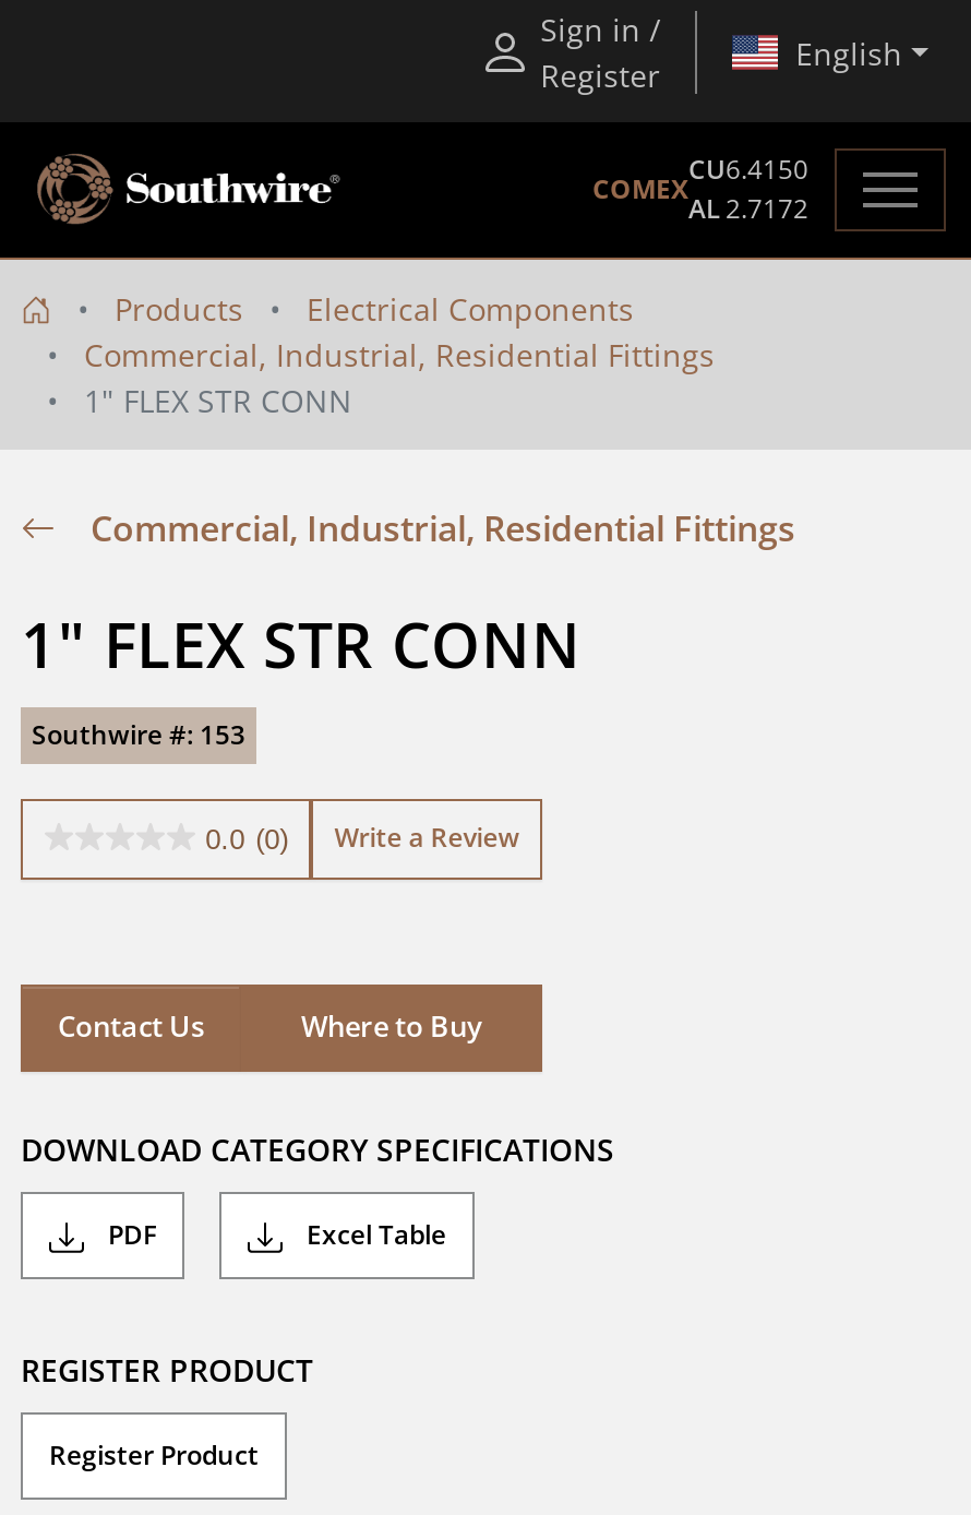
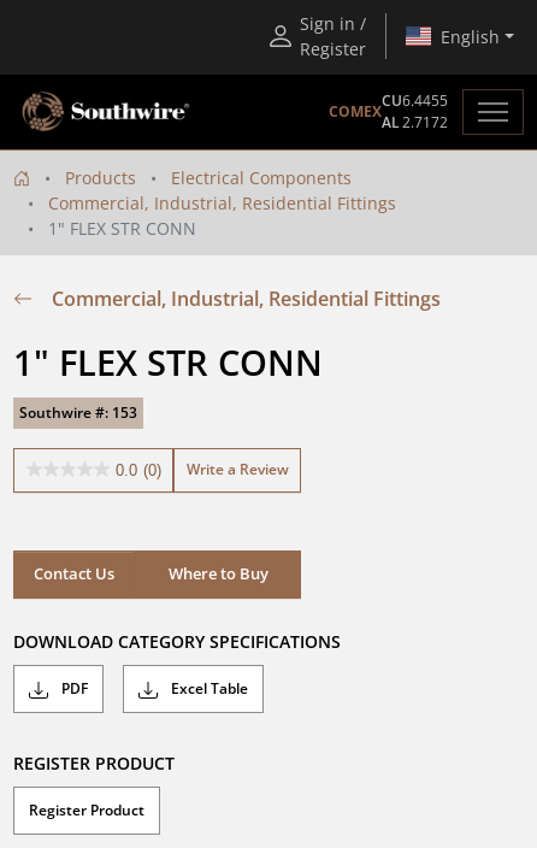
- CU6.4150
+ CU6.4455
